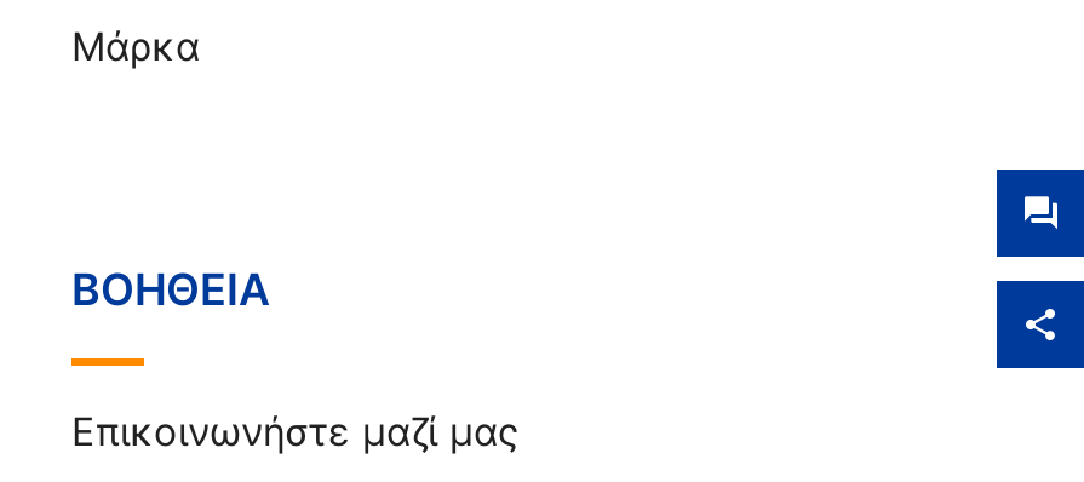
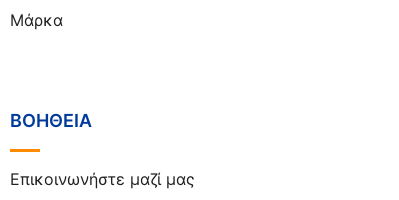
- [image]

- [image]
